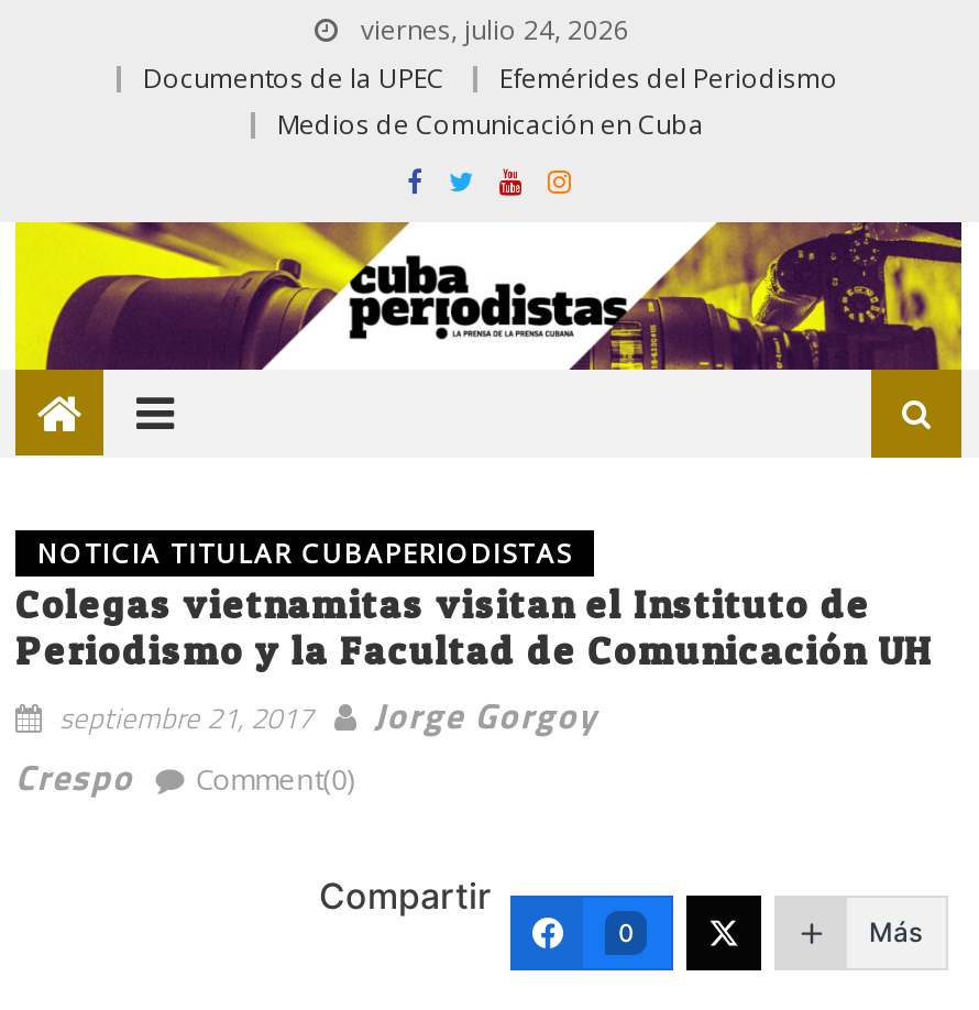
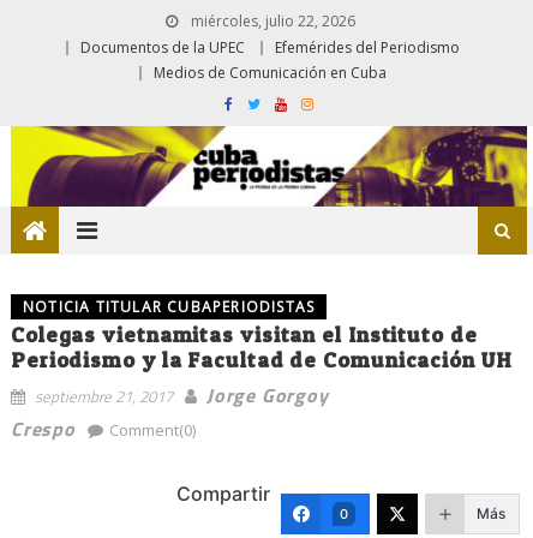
- viernes, julio 24, 2026
+ miércoles, julio 22, 2026
